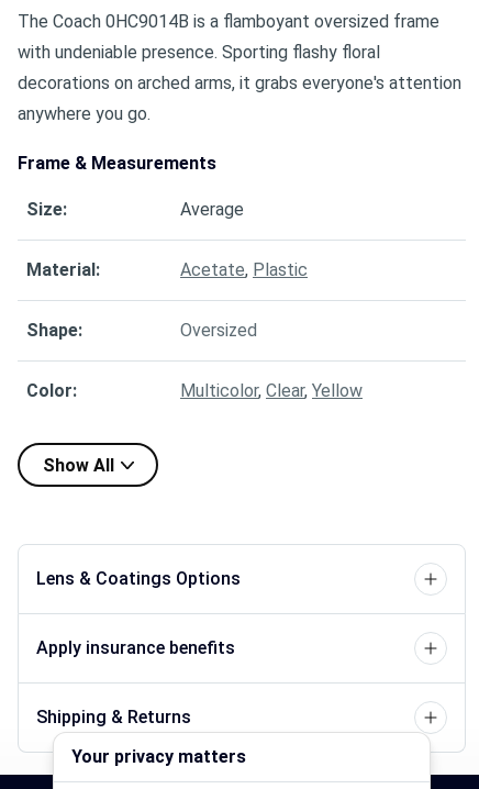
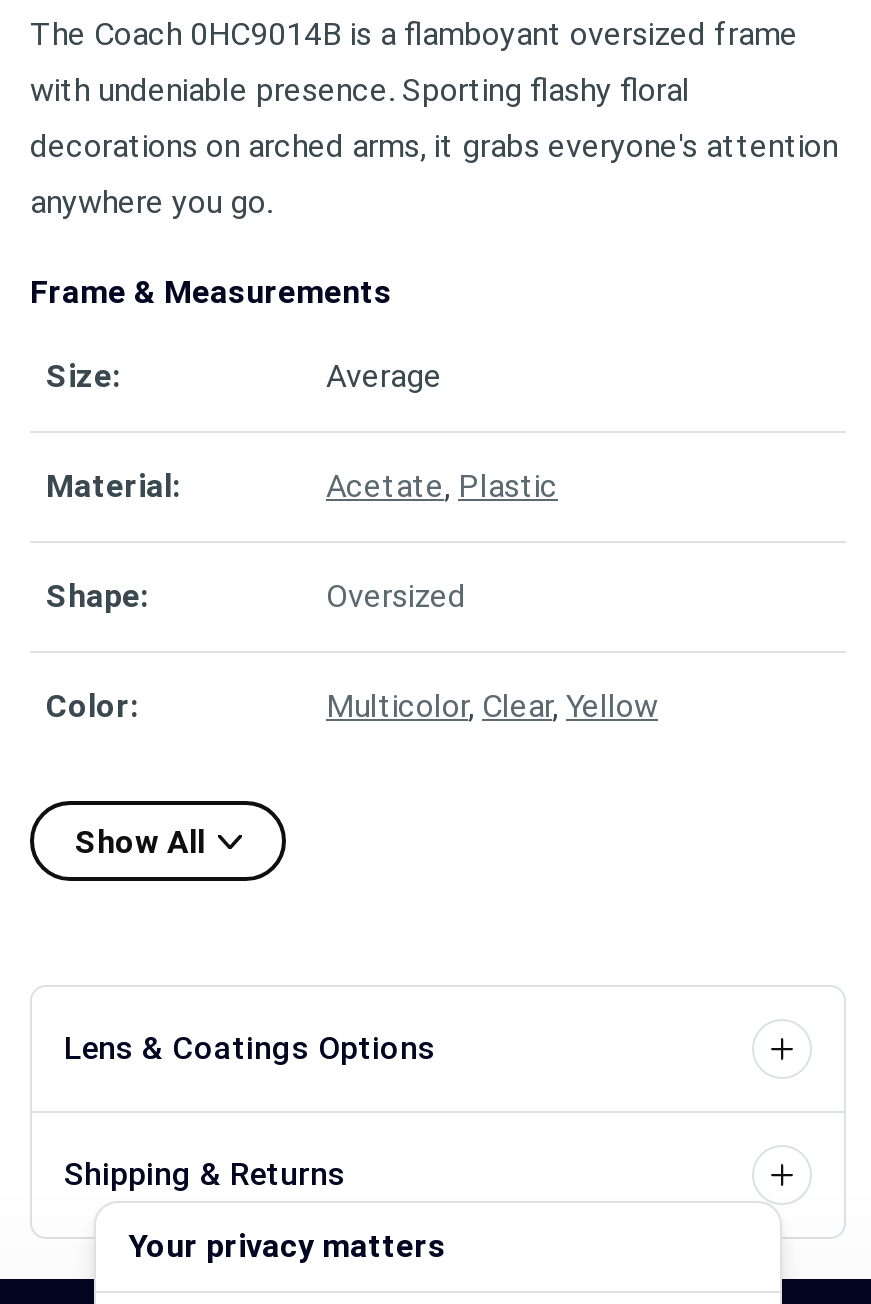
- Apply insurance benefits
